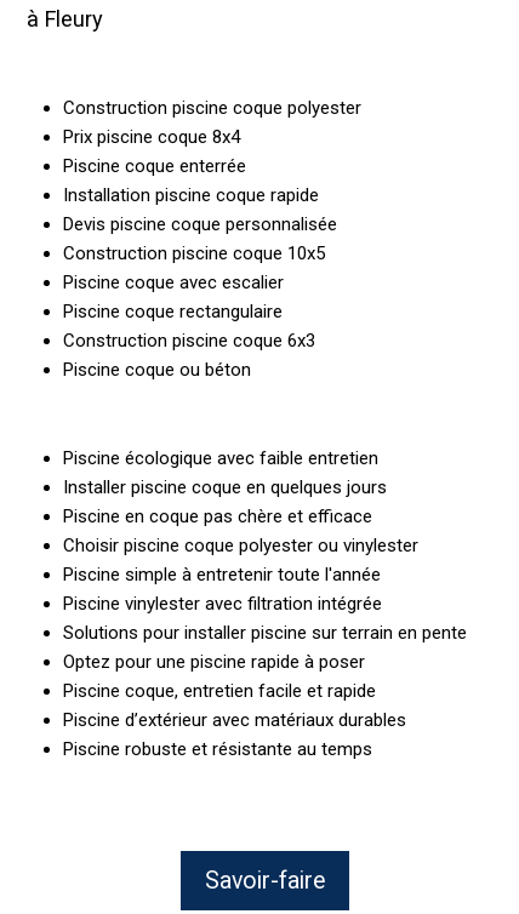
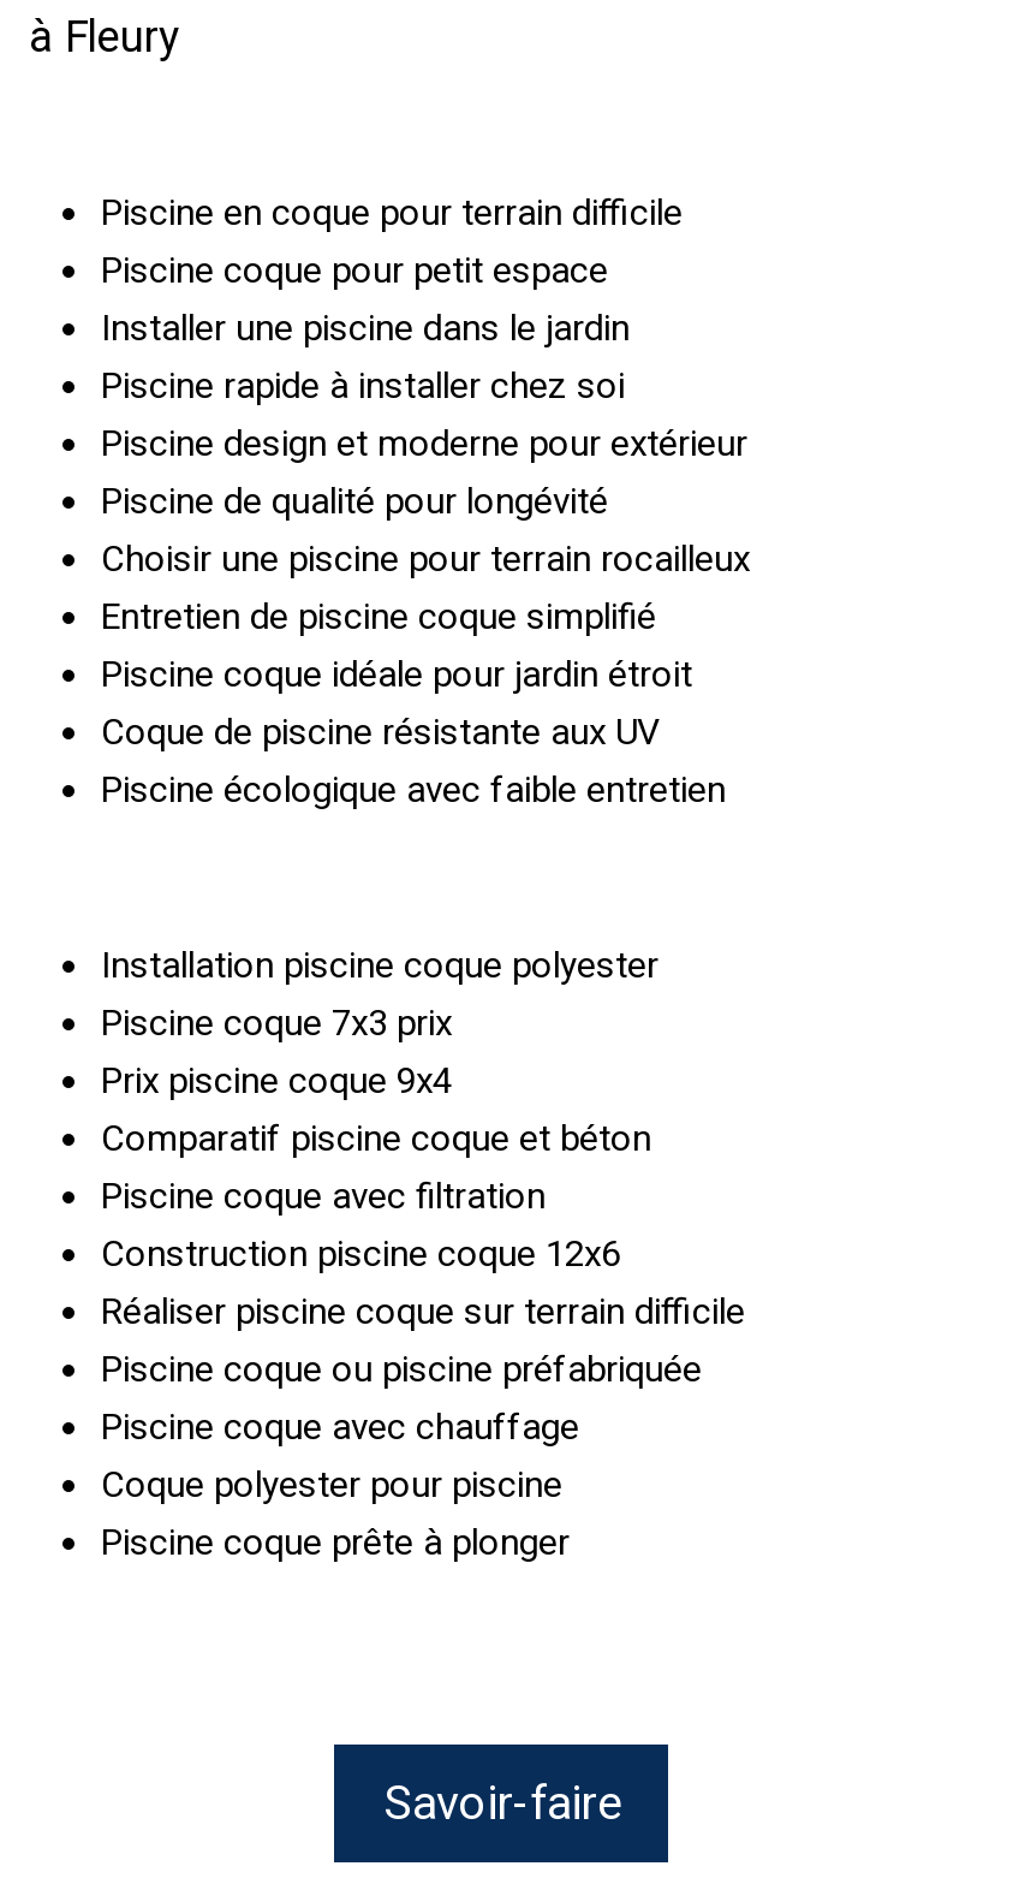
- Construction piscine coque polyester
- Prix piscine coque 8x4
- Piscine coque enterrée
- Installation piscine coque rapide
- Devis piscine coque personnalisée
- Construction piscine coque 10x5
- Piscine coque avec escalier
- Piscine coque rectangulaire
- Construction piscine coque 6x3
- Piscine coque ou béton
+ Piscine en coque pour terrain difficile
+ Piscine coque pour petit espace
+ Installer une piscine dans le jardin
+ Piscine rapide à installer chez soi
+ Piscine design et moderne pour extérieur
+ Piscine de qualité pour longévité
+ Choisir une piscine pour terrain rocailleux
+ Entretien de piscine coque simplifié
+ Piscine coque idéale pour jardin étroit
+ Coque de piscine résistante aux UV

moved up: Piscine écologique avec faible entretien

- Installer piscine coque en quelques jours
- Piscine en coque pas chère et efficace
- Choisir piscine coque polyester ou vinylester
- Piscine simple à entretenir toute l'année
- Piscine vinylester avec filtration intégrée
- Solutions pour installer piscine sur terrain en pente
- Optez pour une piscine rapide à poser
- Piscine coque, entretien facile et rapide
- Piscine d’extérieur avec matériaux durables
- Piscine robuste et résistante au temps
+ Installation piscine coque polyester
+ Piscine coque 7x3 prix
+ Prix piscine coque 9x4
+ Comparatif piscine coque et béton
+ Piscine coque avec filtration
+ Construction piscine coque 12x6
+ Réaliser piscine coque sur terrain difficile
+ Piscine coque ou piscine préfabriquée
+ Piscine coque avec chauffage
+ Coque polyester pour piscine
+ Piscine coque prête à plonger
